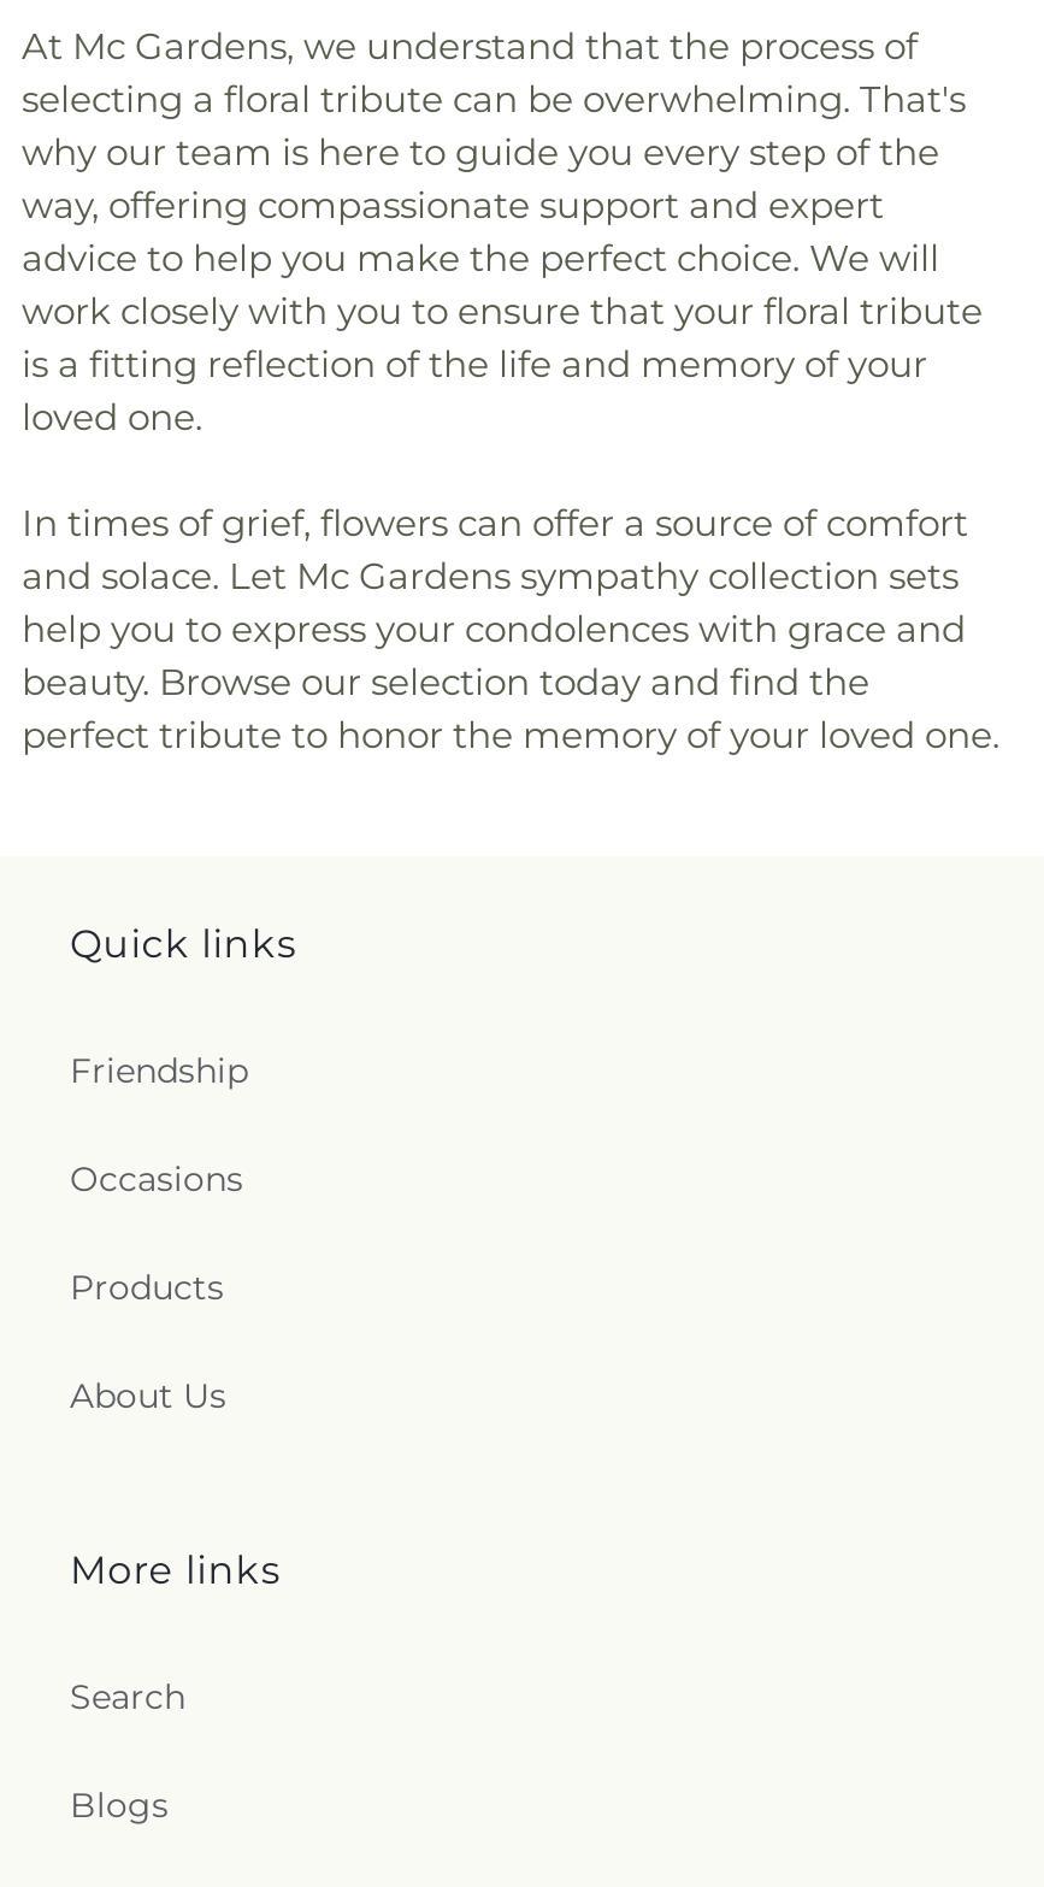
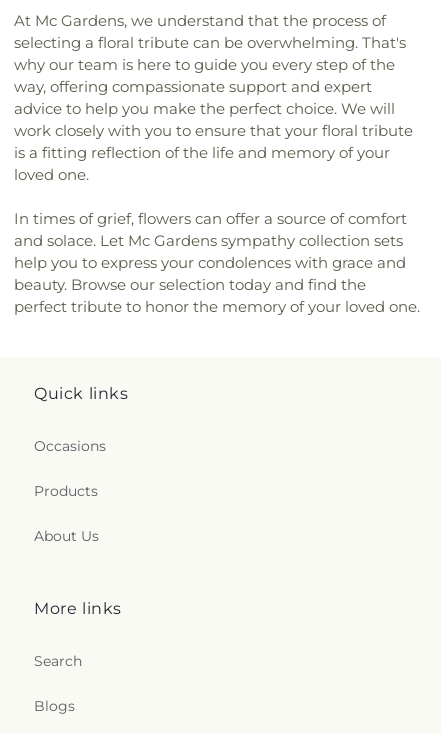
- Friendship
